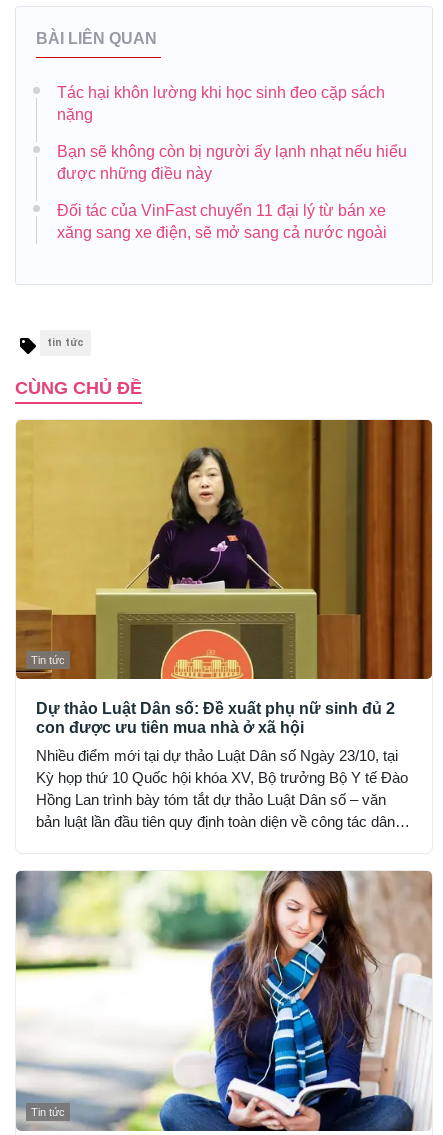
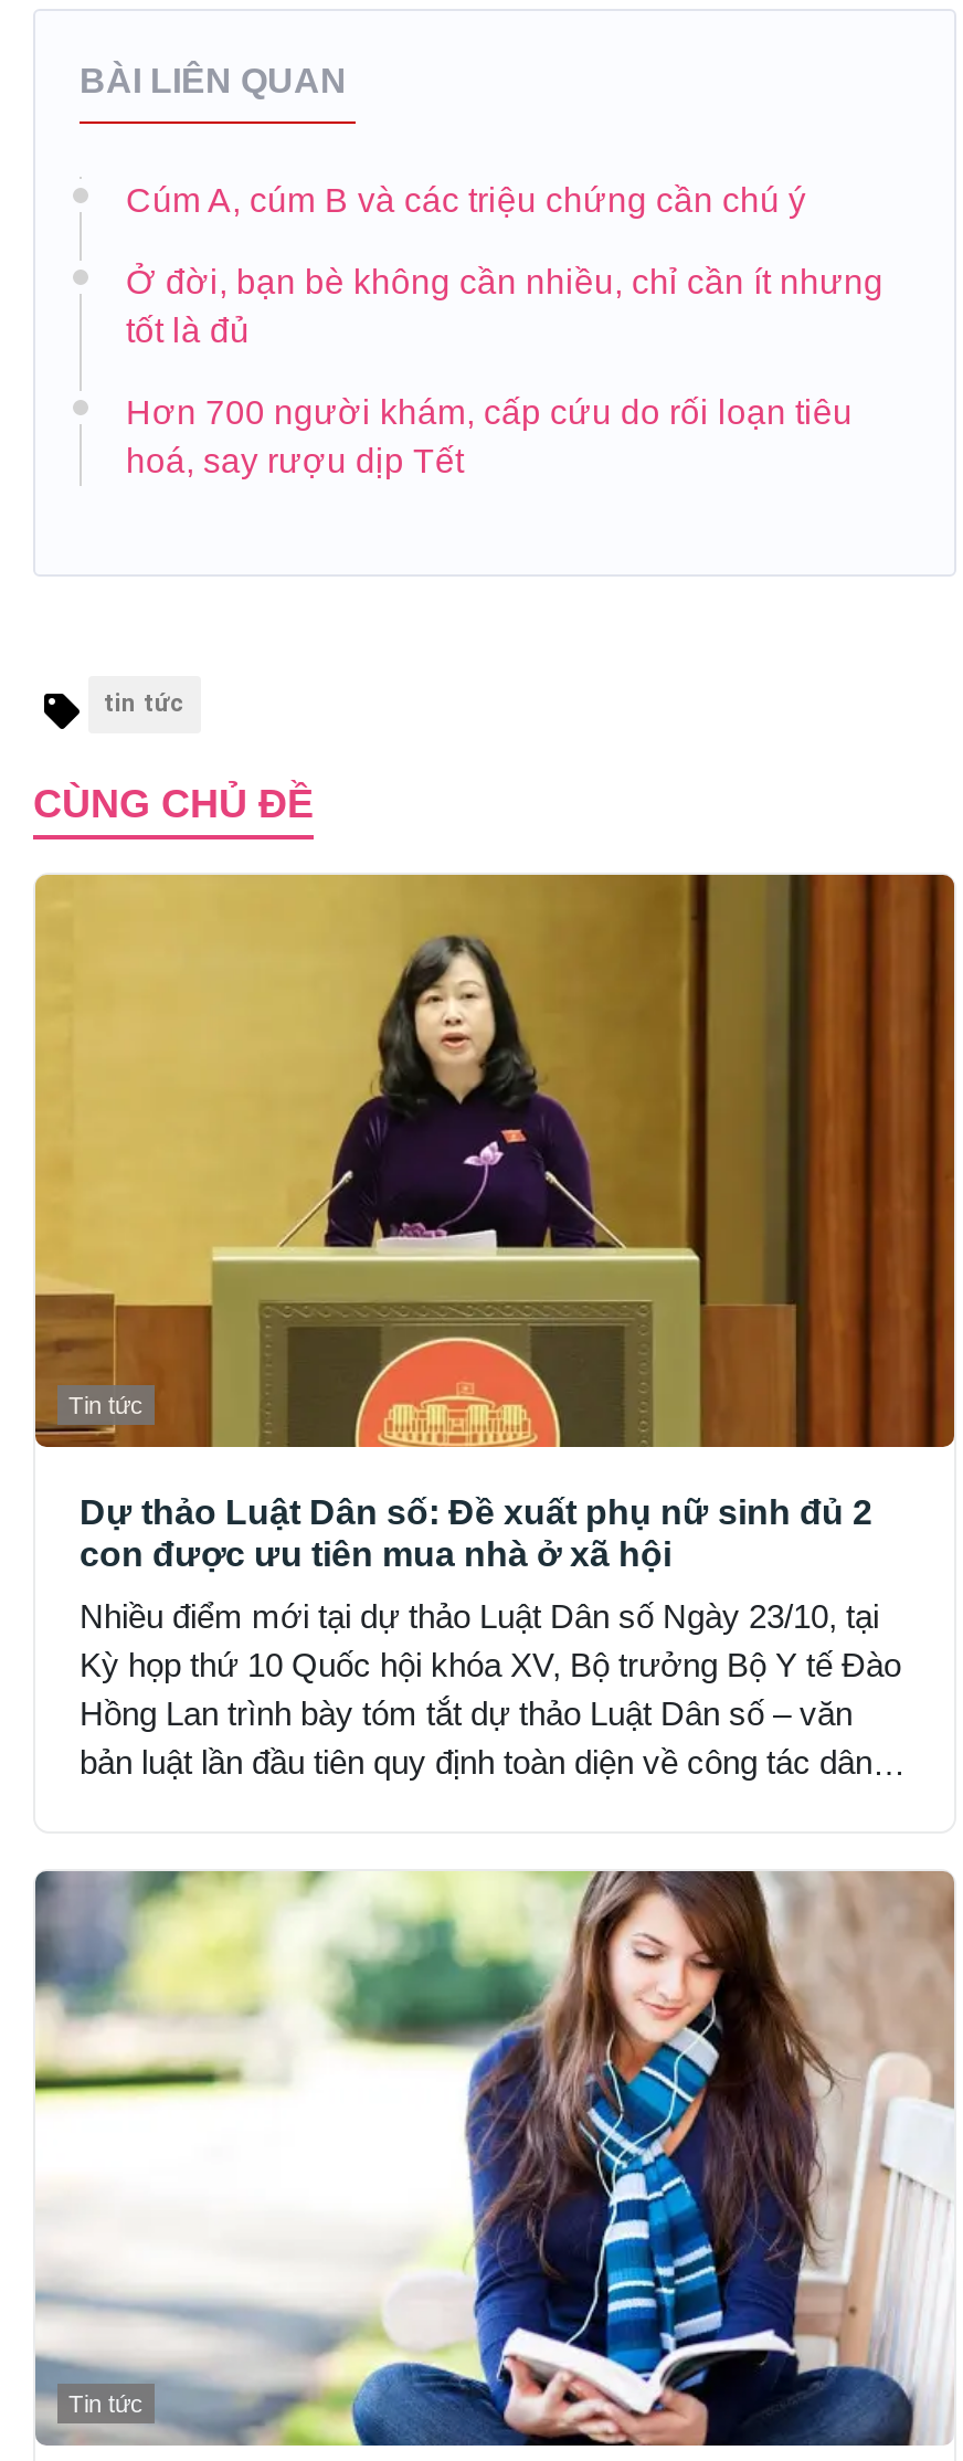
- Tác hại khôn lường khi học sinh đeo cặp sách
- nặng
+ Cúm A, cúm B và các triệu chứng cần chú ý

- Bạn sẽ không còn bị người ấy lạnh nhạt nếu hiểu
- được những điều này
+ Ở đời, bạn bè không cần nhiều, chỉ cần ít nhưng
+ tốt là đủ

- Đối tác của VinFast chuyển 11 đại lý từ bán xe
- xăng sang xe điện, sẽ mở sang cả nước ngoài
+ Hơn 700 người khám, cấp cứu do rối loạn tiêu
+ hoá, say rượu dịp Tết
